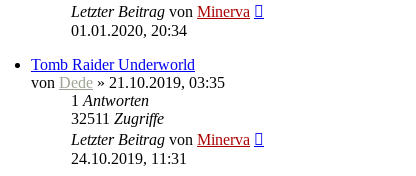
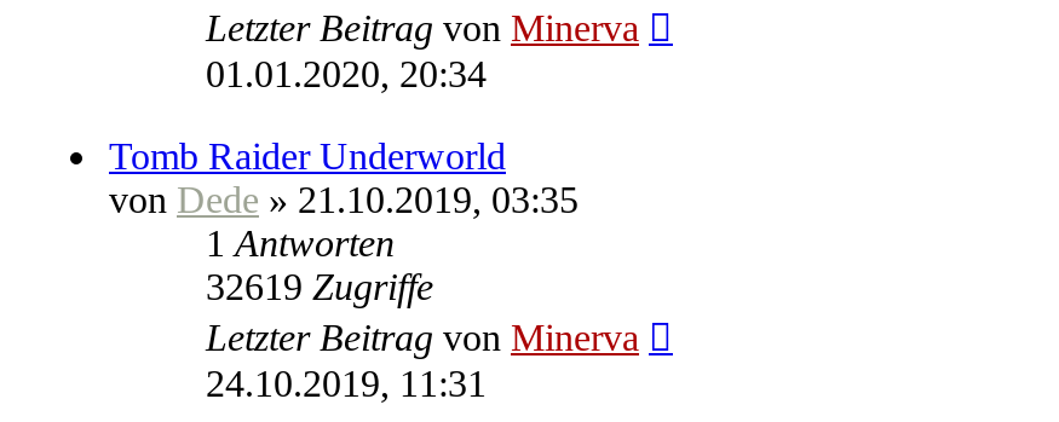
- 32511 Zugriffe
+ 32619 Zugriffe
